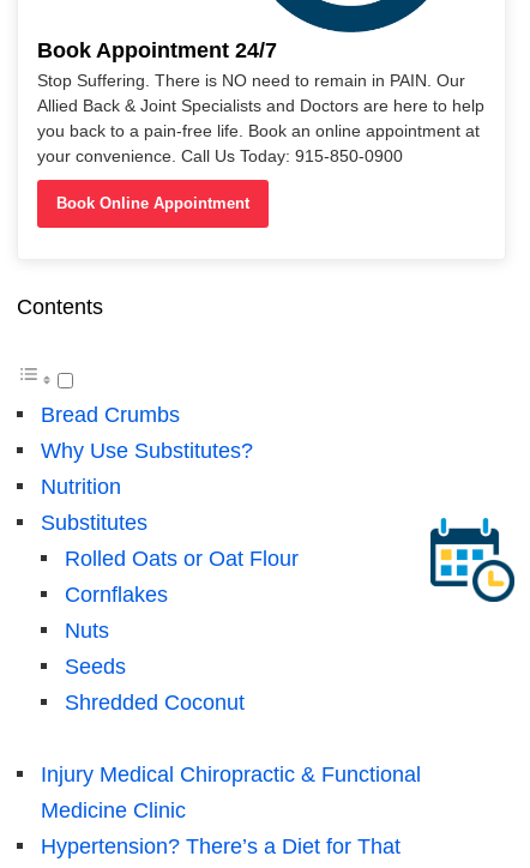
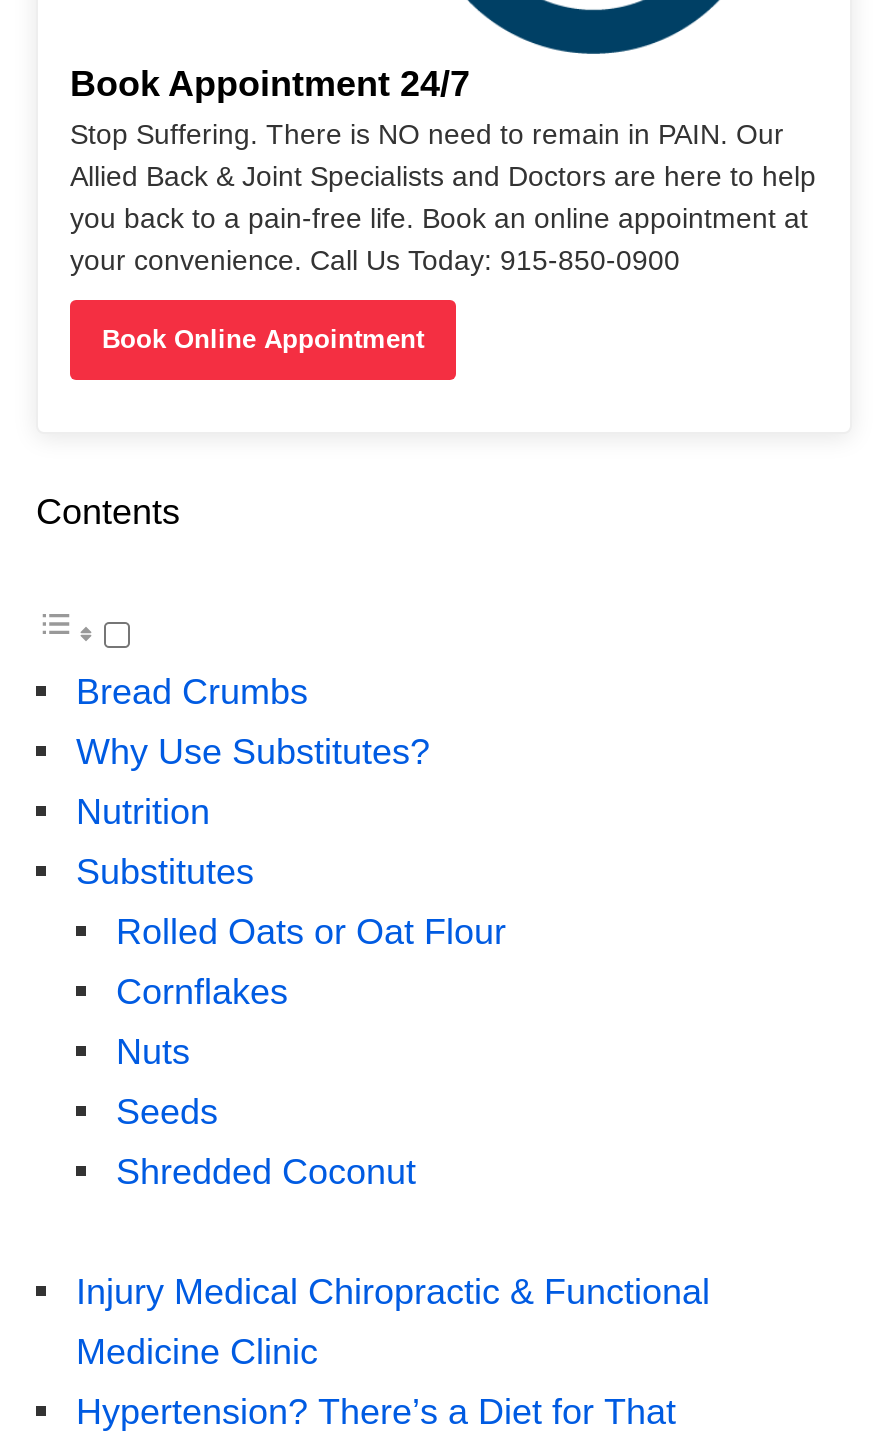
- [image]
